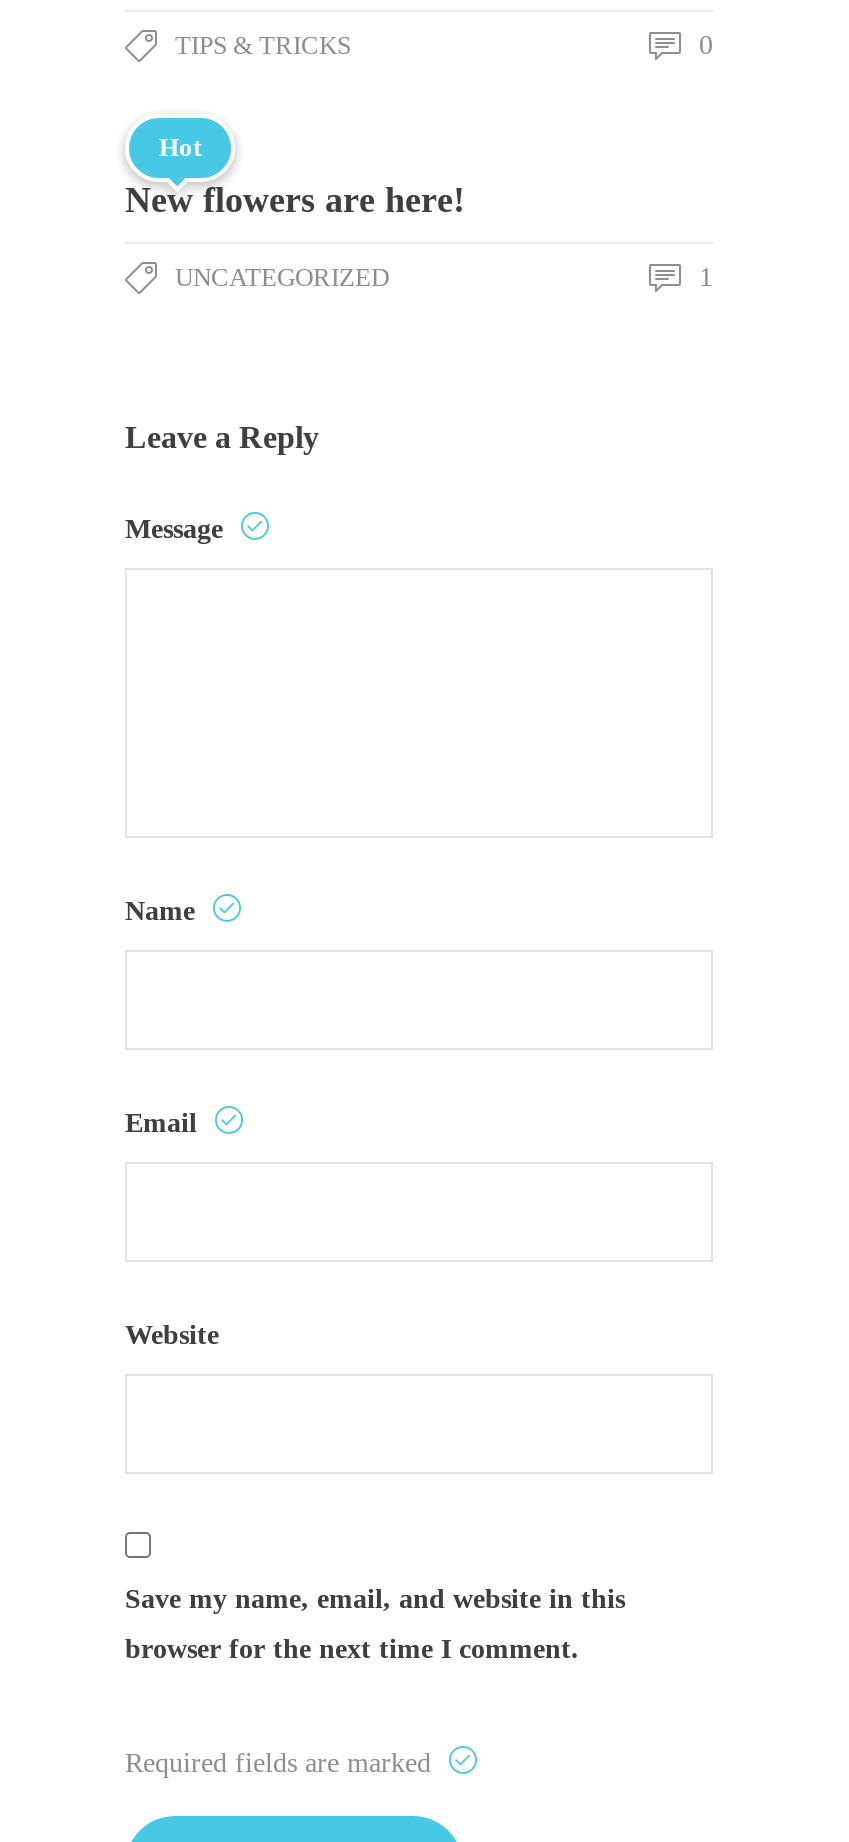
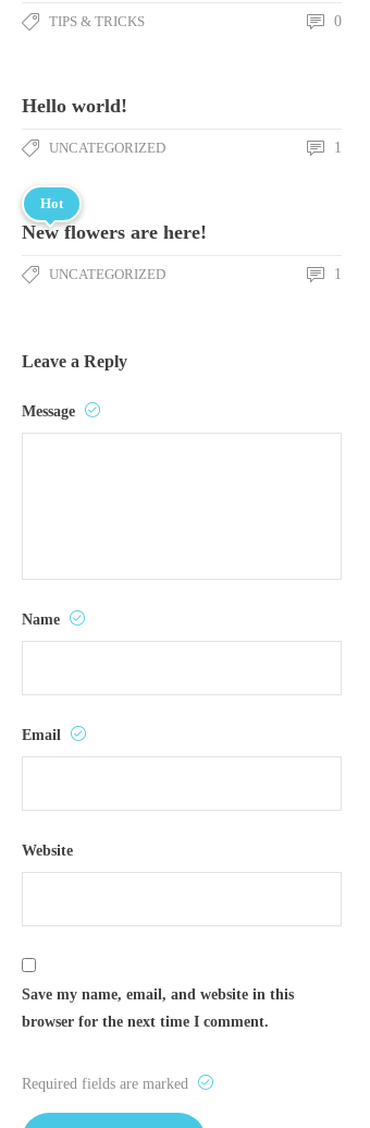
+ Hello world!
+ UNCATEGORIZED
+ 1
